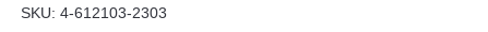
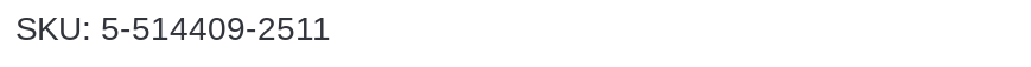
- SKU: 4-612103-2303
+ SKU: 5-514409-2511
